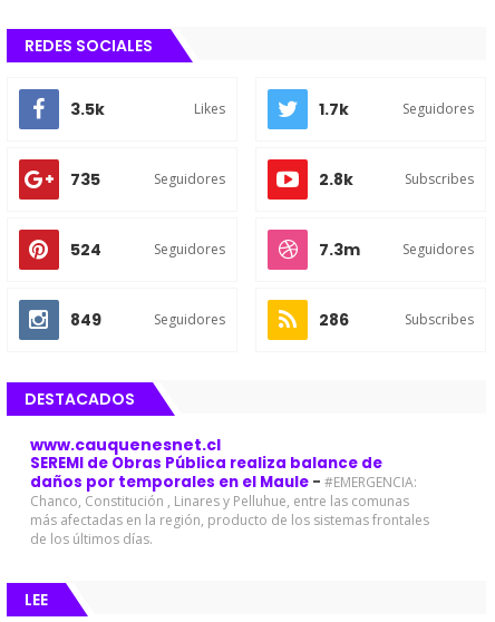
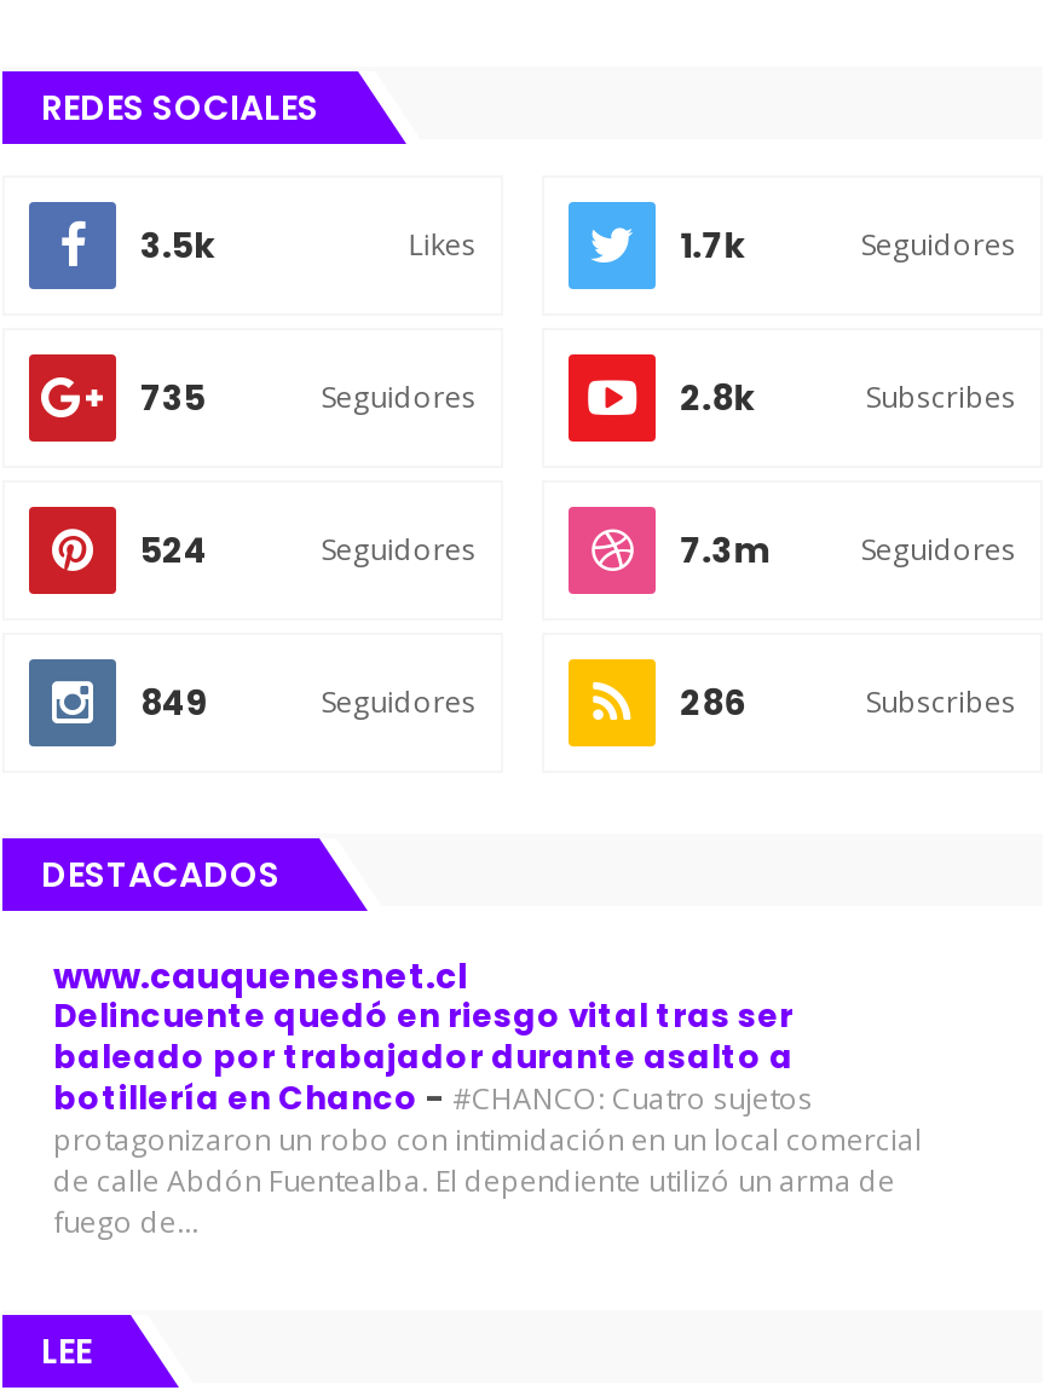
- SEREMI de Obras Pública realiza balance de
- daños por temporales en el Maule - #EMERGENCIA:
- Chanco, Constitución , Linares y Pelluhue, entre las comunas
- más afectadas en la región, producto de los sistemas frontales
- de los últimos días.
+ Delincuente quedó en riesgo vital tras ser
+ baleado por trabajador durante asalto a
+ botillería en Chanco - #CHANCO: Cuatro sujetos
+ protagonizaron un robo con intimidación en un local comercial
+ de calle Abdón Fuentealba. El dependiente utilizó un arma de
+ fuego de...
